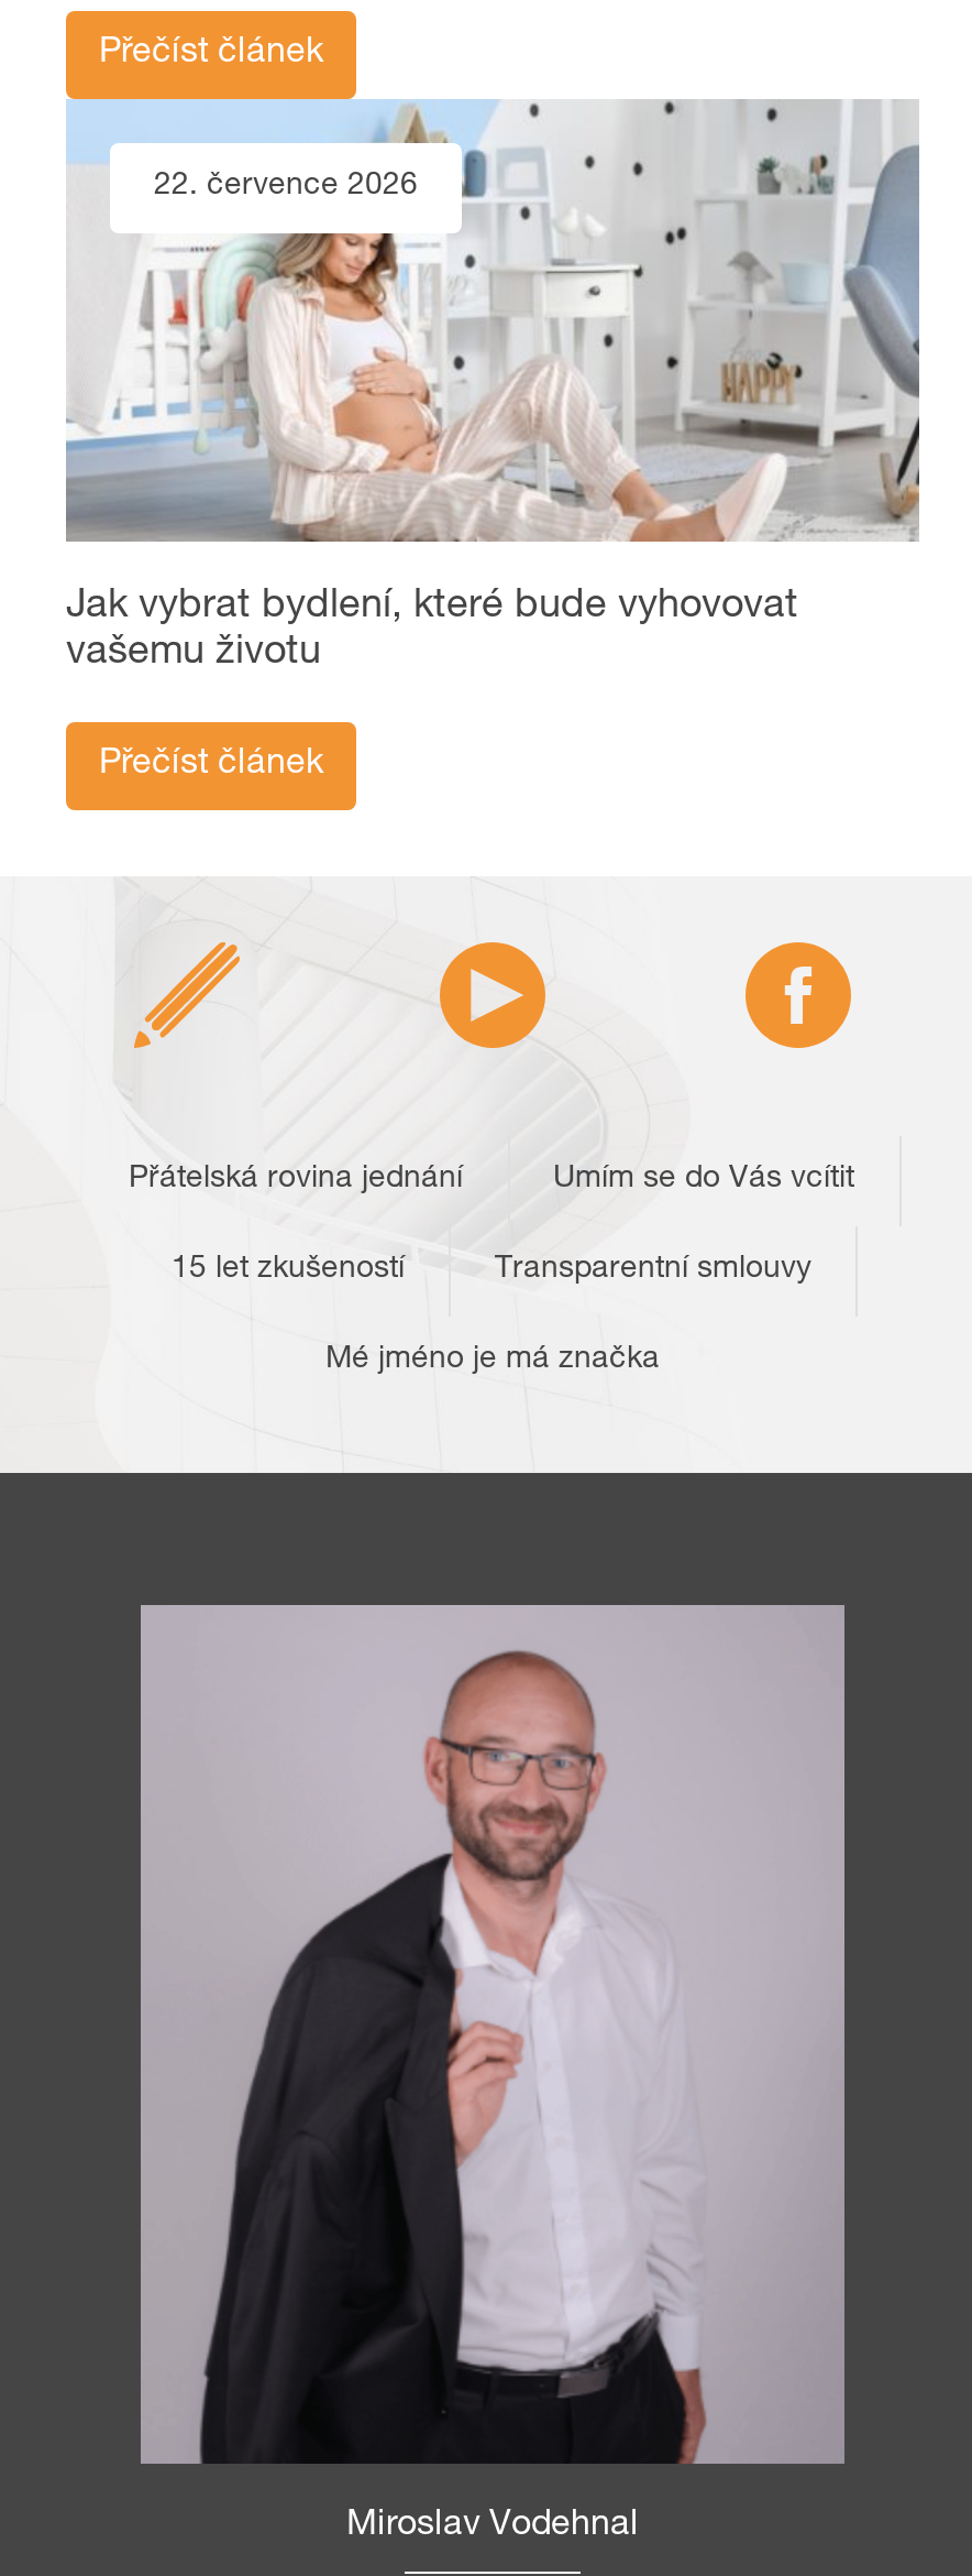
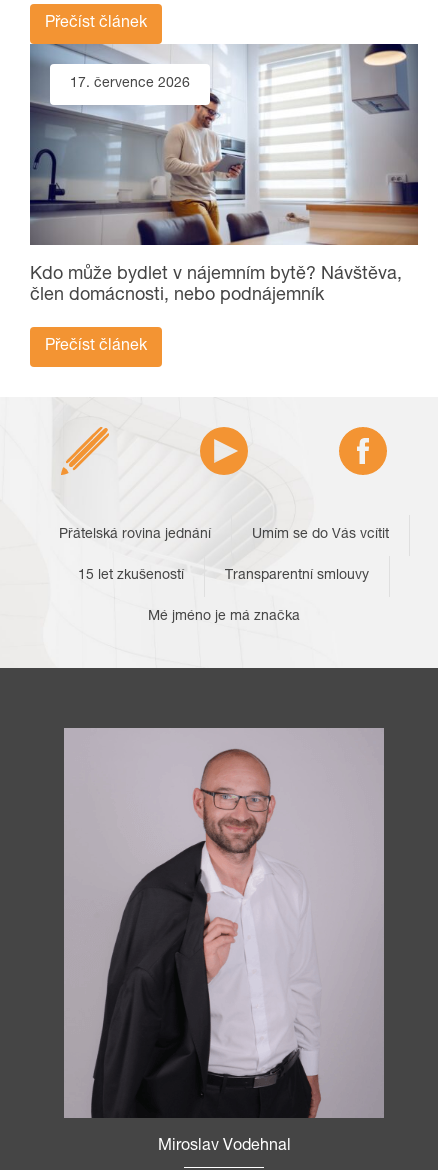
- [image]
- 22. července 2026
+ [image]
+ 17. července 2026

- Jak vybrat bydlení, které bude vyhovovat
- vašemu životu
+ Kdo může bydlet v nájemním bytě? Návštěva,
+ člen domácnosti, nebo podnájemník
